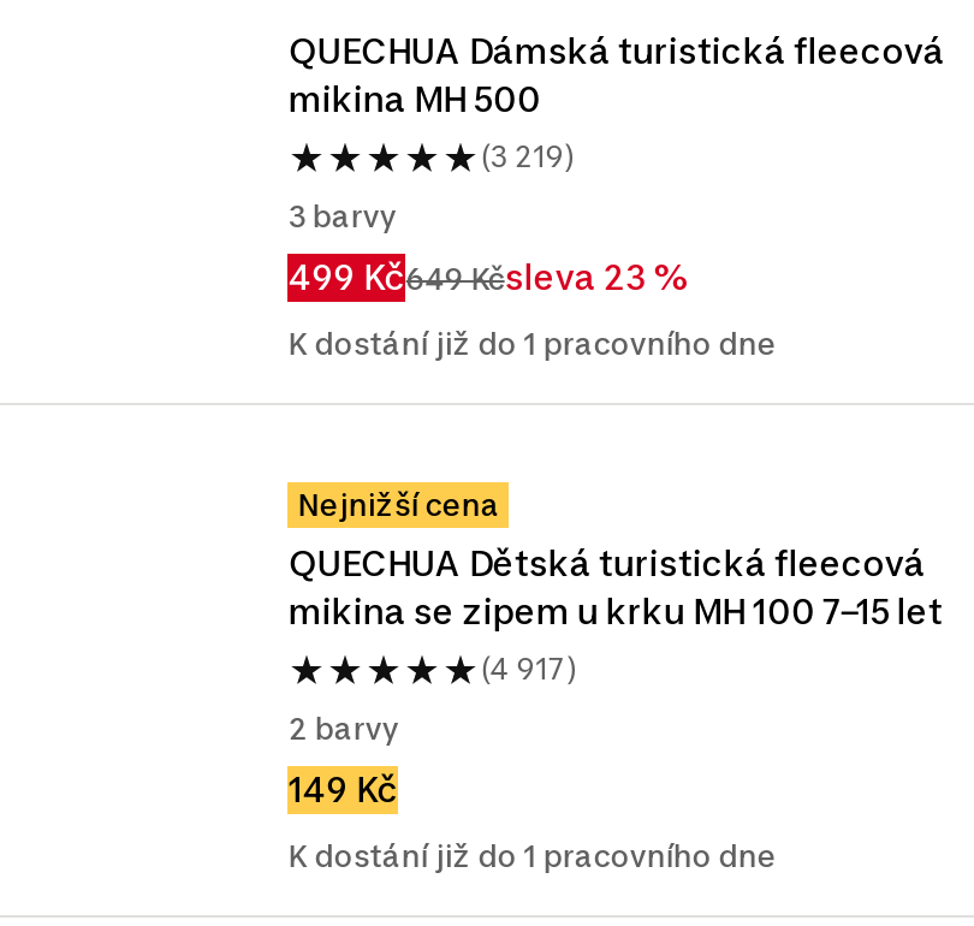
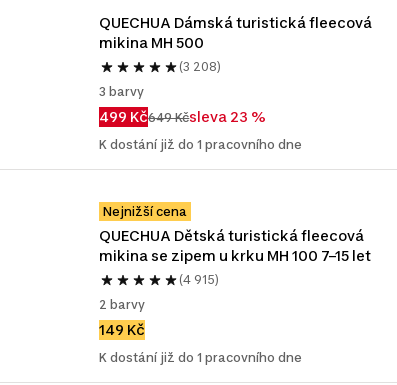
- (3 219)
+ (3 208)

- (4 917)
+ (4 915)
